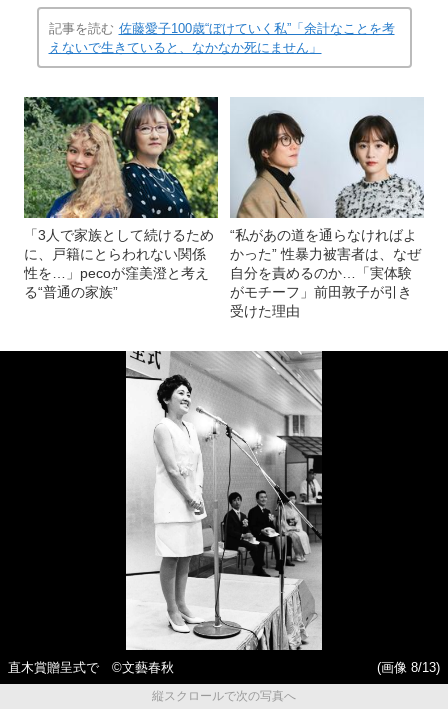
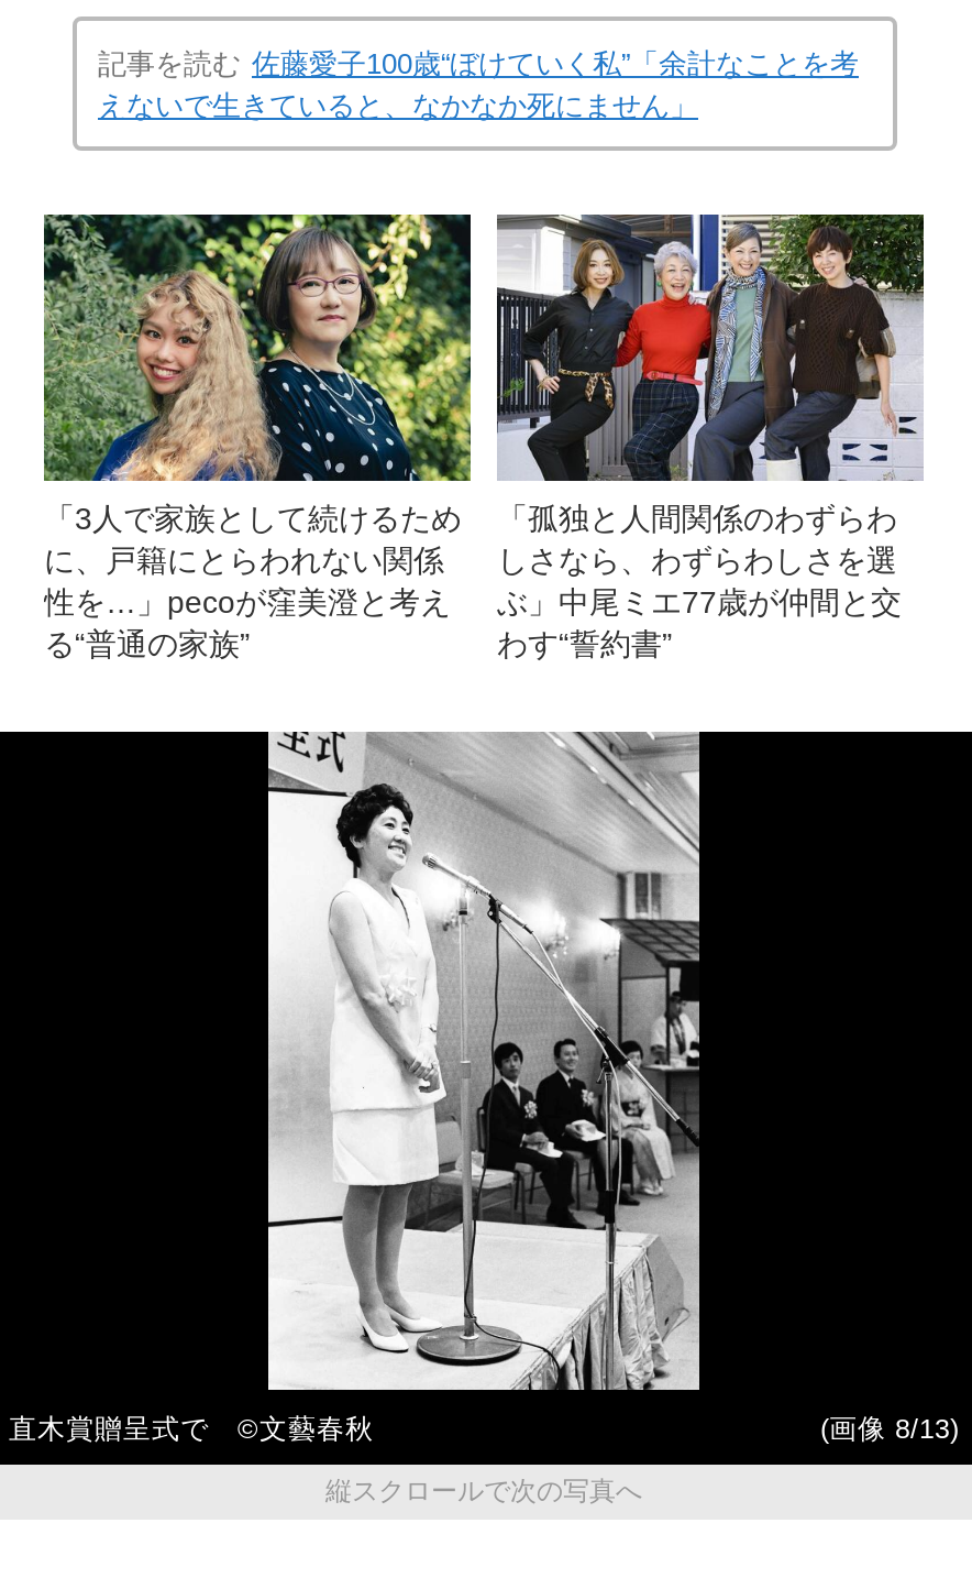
- [image]
- “私があの道を通らなければよ
- かった” 性暴力被害者は、なぜ
- 自分を責めるのか…「実体験
- がモチーフ」前田敦子が引き
- 受けた理由
+ [image]
+ 「孤独と人間関係のわずらわ
+ しさなら、わずらわしさを選
+ ぶ」中尾ミエ77歳が仲間と交
+ わす“誓約書”
